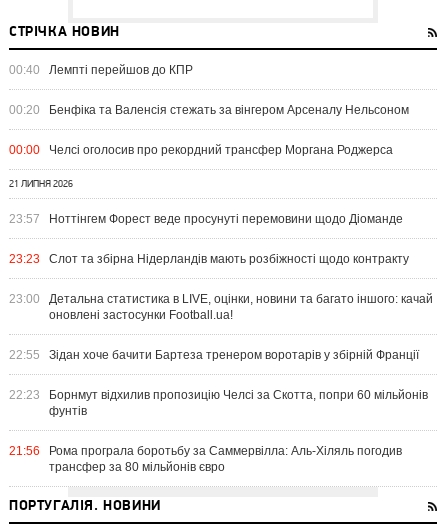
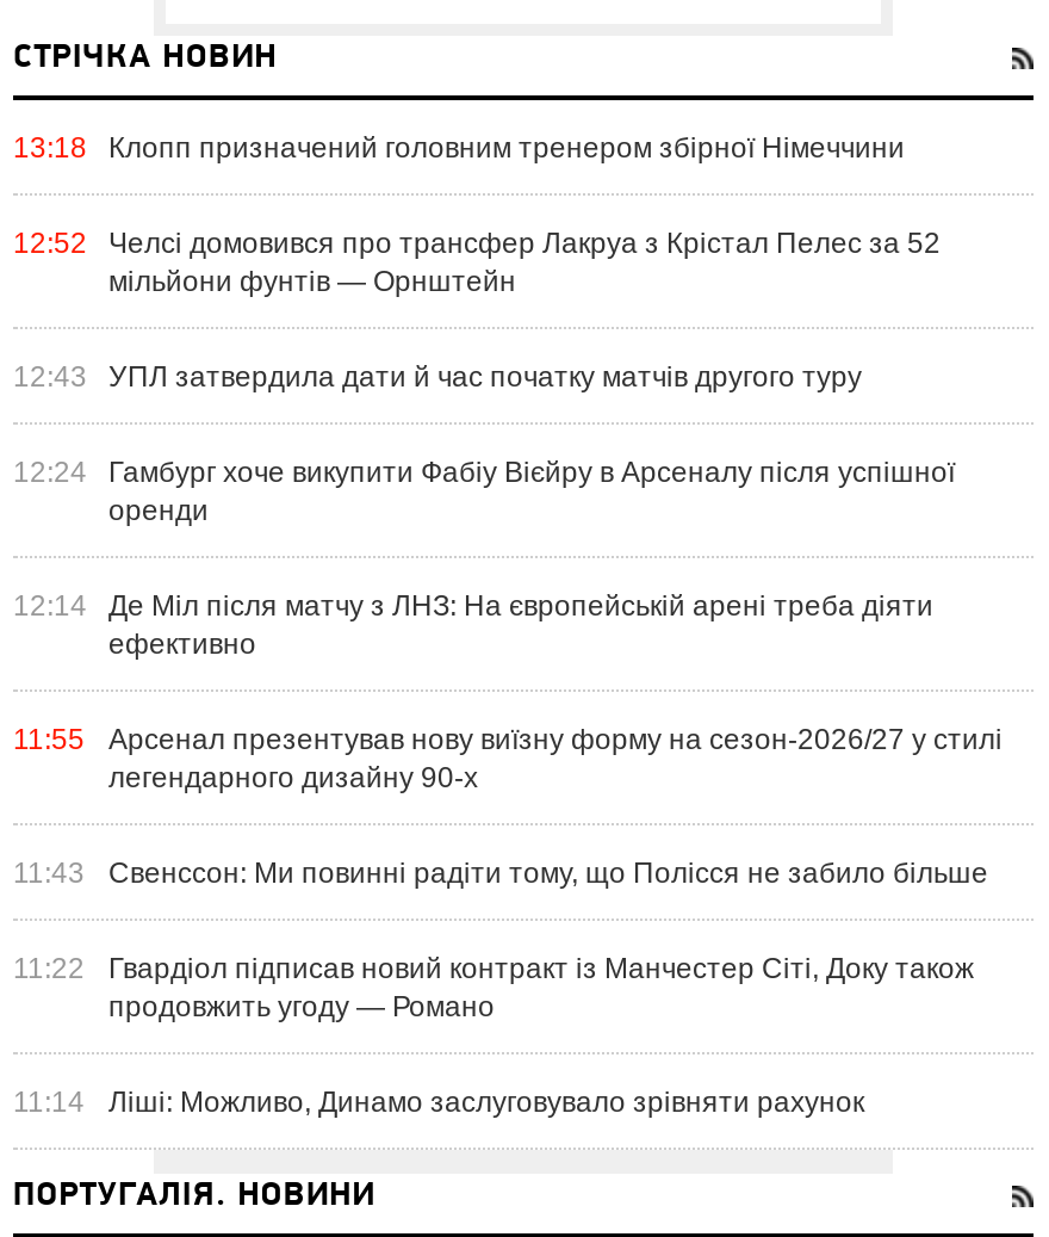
- 00:40
- Лемпті перейшов до КПР
- 00:20
- Бенфіка та Валенсія стежать за вінгером Арсеналу Нельсоном
- 00:00
- Челсі оголосив про рекордний трансфер Моргана Роджерса
- 21 ЛИПНЯ 2026
- 23:57
- Ноттінгем Форест веде просунуті перемовини щодо Діоманде
- 23:23
- Слот та збірна Нідерландів мають розбіжності щодо контракту
- 23:00
- Детальна статистика в LIVE, оцінки, новини та багато іншого: качай
- оновлені застосунки Football.ua!
- 22:55
- Зідан хоче бачити Бартеза тренером воротарів у збірній Франції
- 22:23
- Борнмут відхилив пропозицію Челсі за Скотта, попри 60 мільйонів
- фунтів
- 21:56
- Рома програла боротьбу за Саммервілла: Аль-Хіляль погодив
- трансфер за 80 мільйонів євро
+ 13:18
+ Клопп призначений головним тренером збірної Німеччини
+ 12:52
+ Челсі домовився про трансфер Лакруа з Крістал Пелес за 52
+ мільйони фунтів — Орнштейн
+ 12:43
+ УПЛ затвердила дати й час початку матчів другого туру
+ 12:24
+ Гамбург хоче викупити Фабіу Вієйру в Арсеналу після успішної
+ оренди
+ 12:14
+ Де Міл після матчу з ЛНЗ: На європейській арені треба діяти
+ ефективно
+ 11:55
+ Арсенал презентував нову виїзну форму на сезон-2026/27 у стилі
+ легендарного дизайну 90-х
+ 11:43
+ Свенссон: Ми повинні радіти тому, що Полісся не забило більше
+ 11:22
+ Гвардіол підписав новий контракт із Манчестер Сіті, Доку також
+ продовжить угоду — Романо
+ 11:14
+ Ліші: Можливо, Динамо заслуговувало зрівняти рахунок
